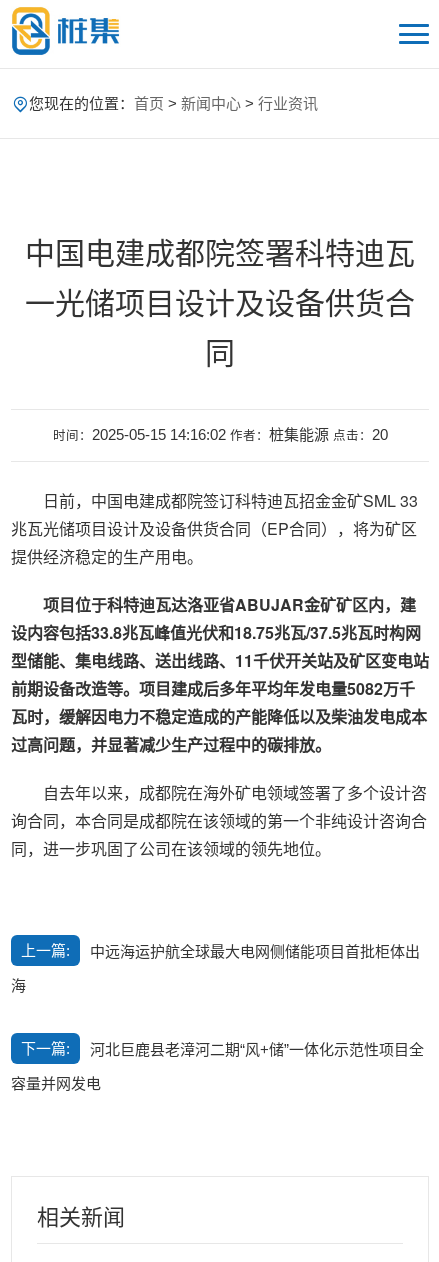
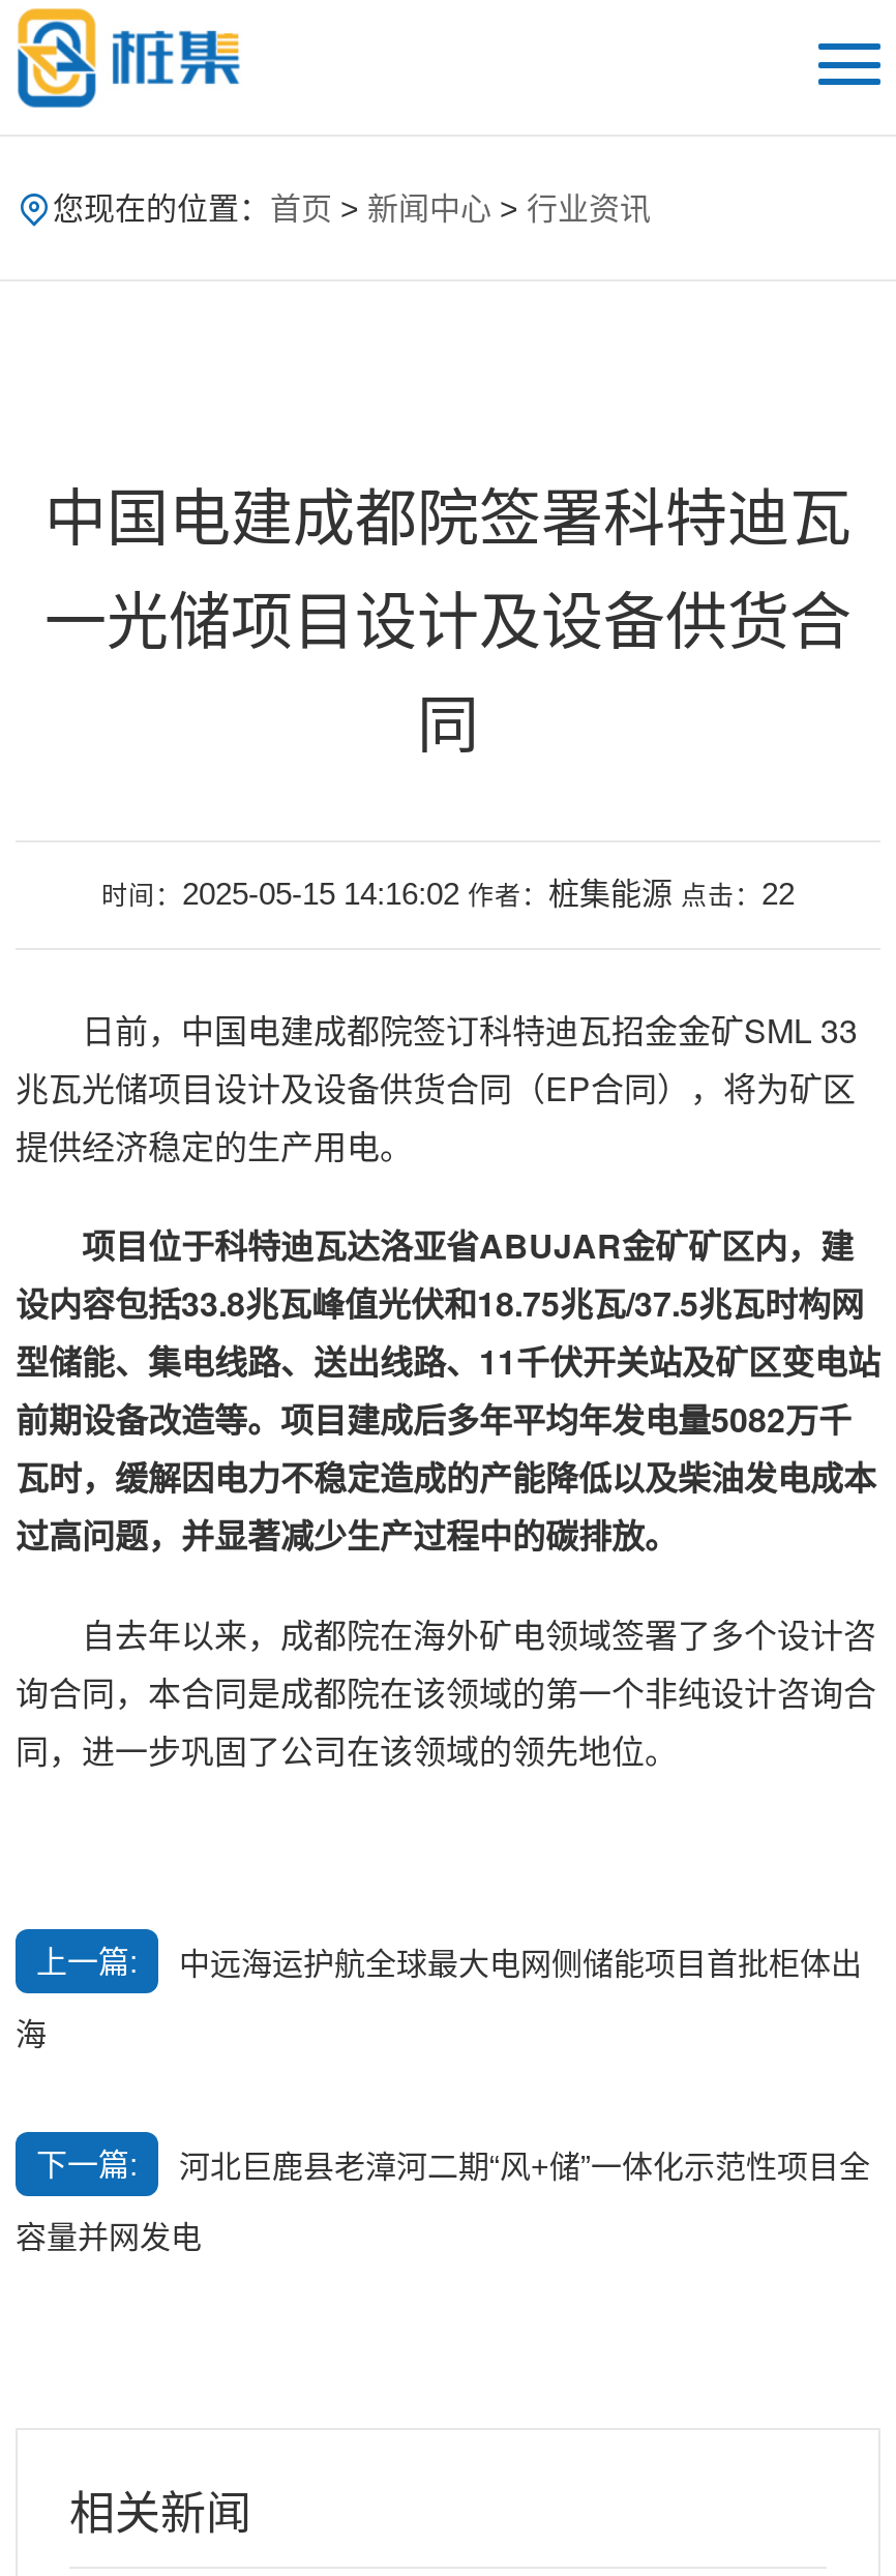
- 时间：2025-05-15 14:16:02作者：桩集能源点击：20
+ 时间：2025-05-15 14:16:02作者：桩集能源点击：22
